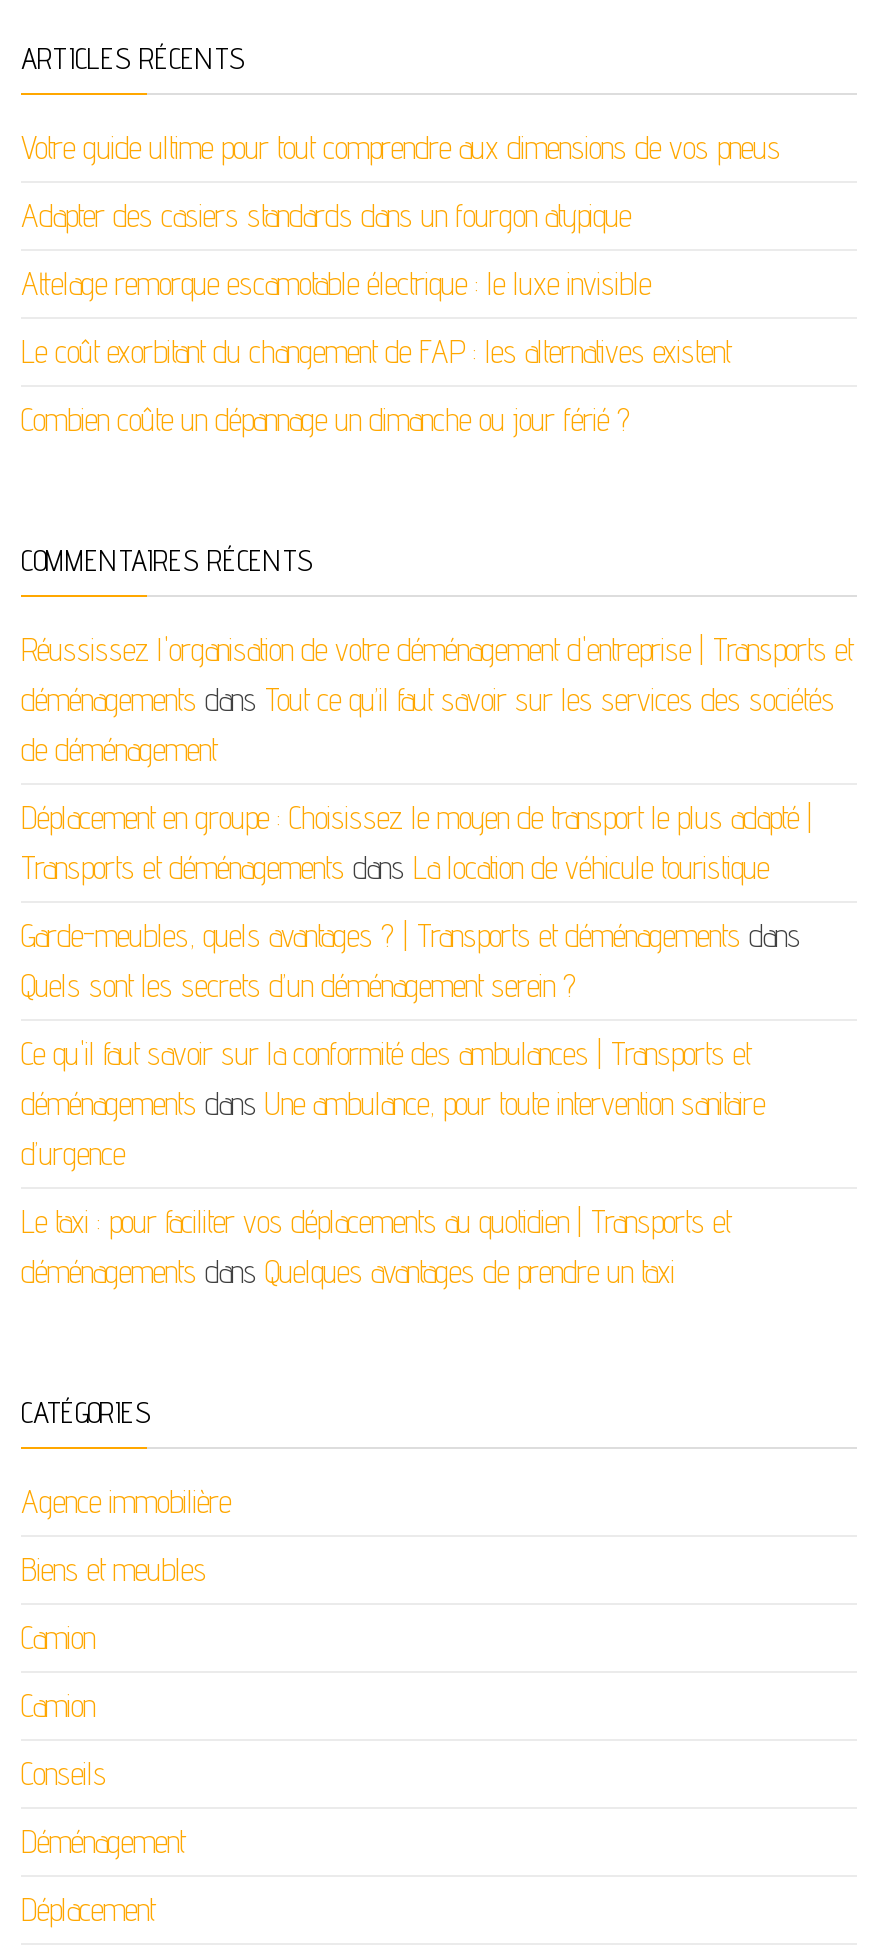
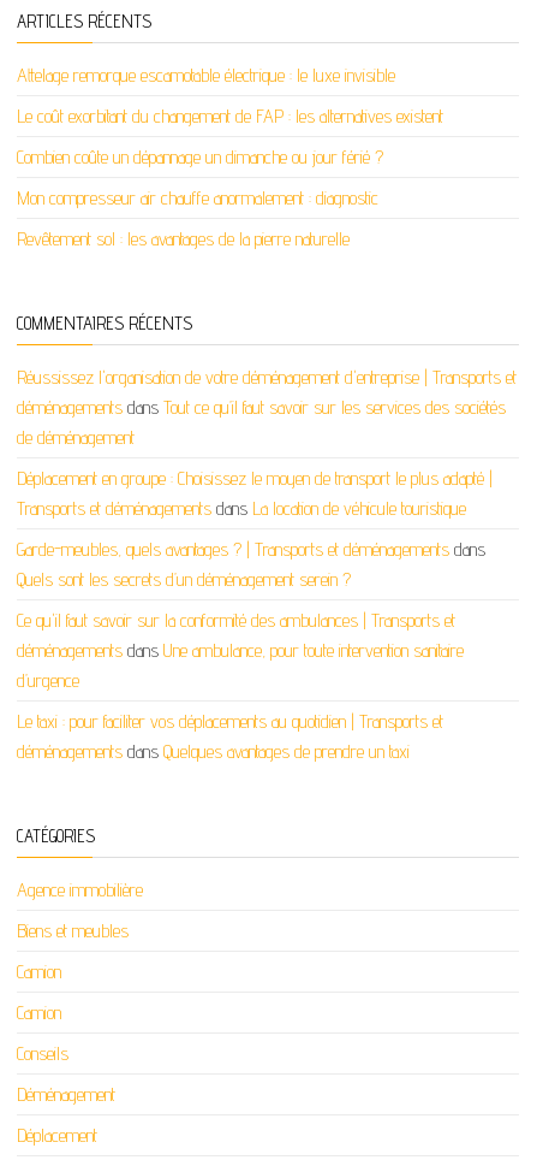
- Votre guide ultime pour tout comprendre aux dimensions de vos pneus
- Adapter des casiers standards dans un fourgon atypique

moved up: Attelage remorque escamotable électrique : le luxe invisible | Le coût exorbitant du changement de FAP : les alternatives existent | Combien coûte un dépannage un dimanche ou jour férié ?

+ Mon compresseur air chauffe anormalement : diagnostic
+ Revêtement sol : les avantages de la pierre naturelle
